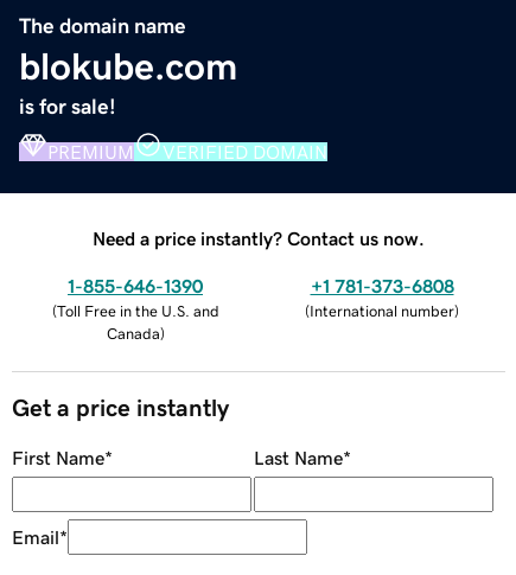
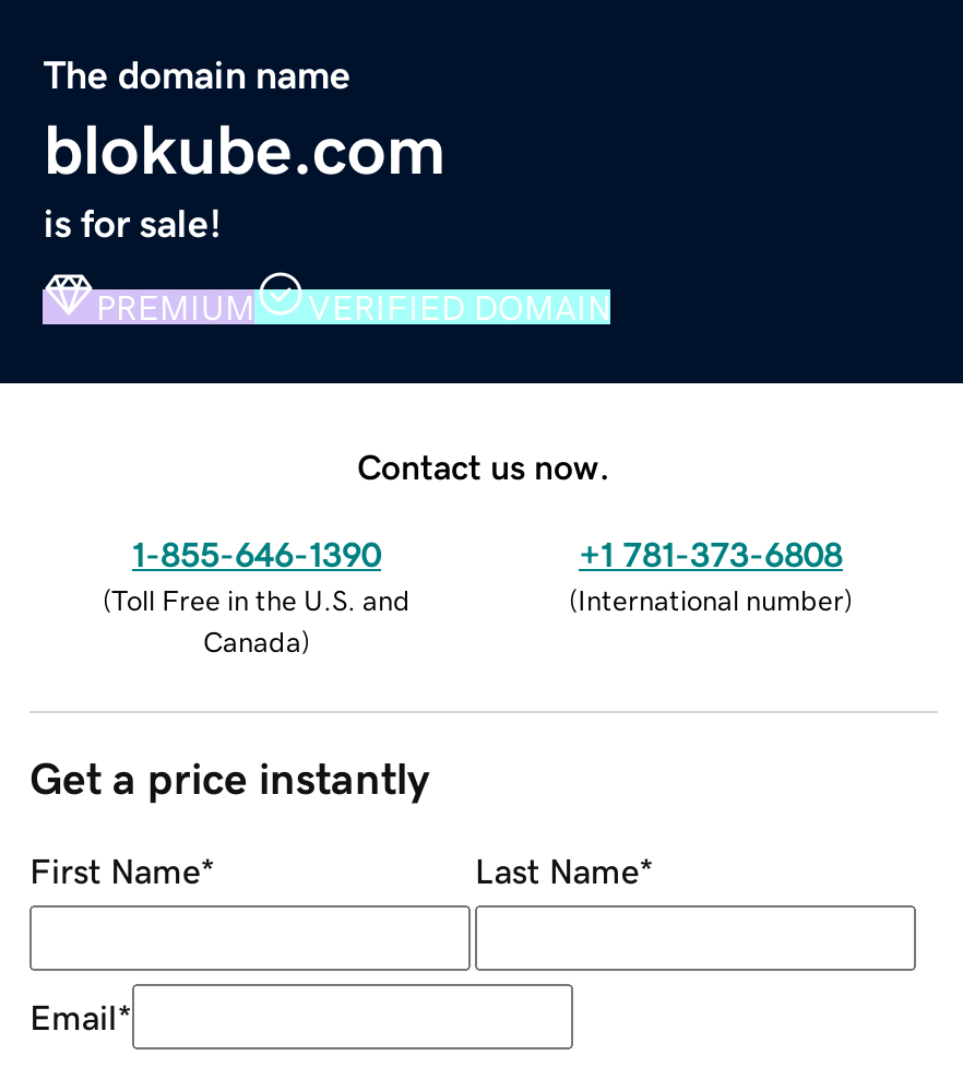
- Need a price instantly? Contact us now.
+ Contact us now.
